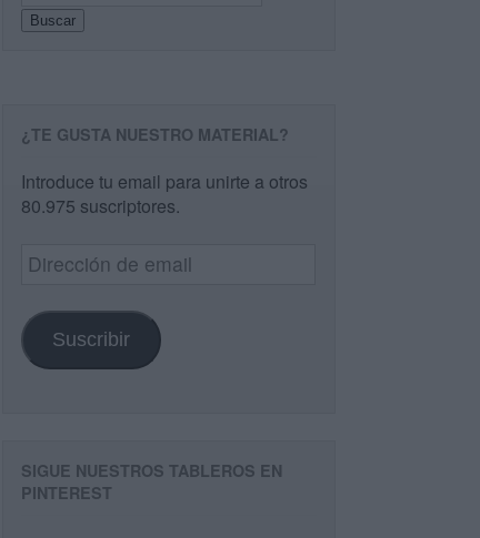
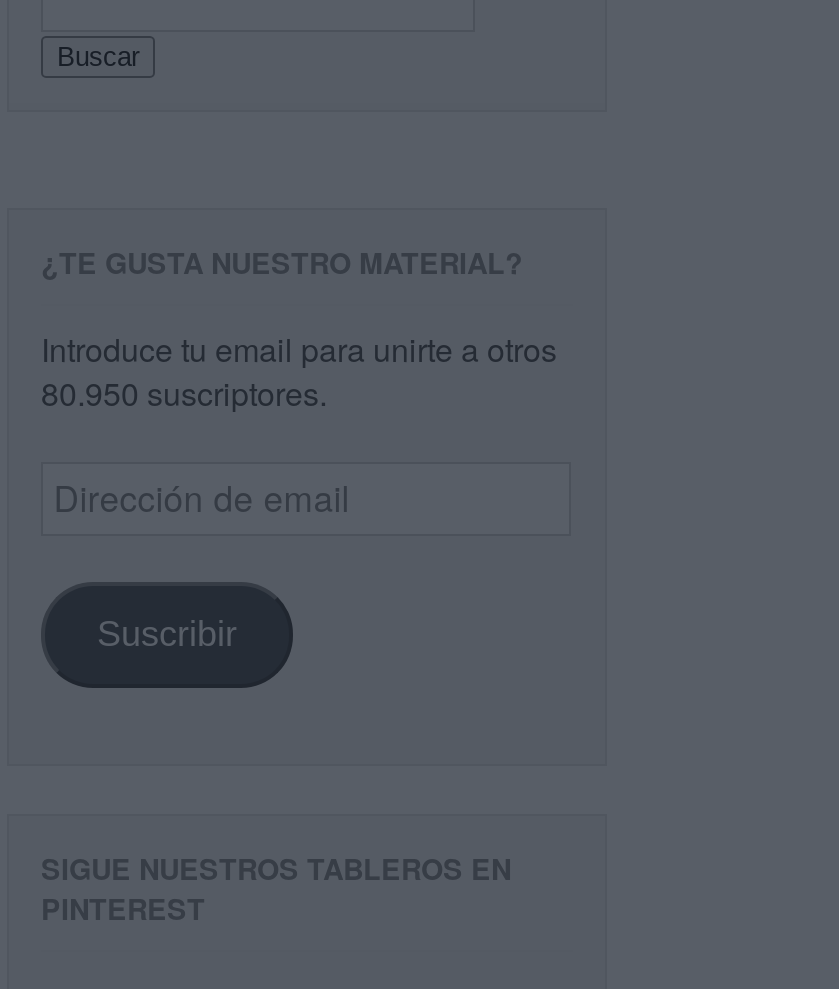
- 80.975 suscriptores.
+ 80.950 suscriptores.
